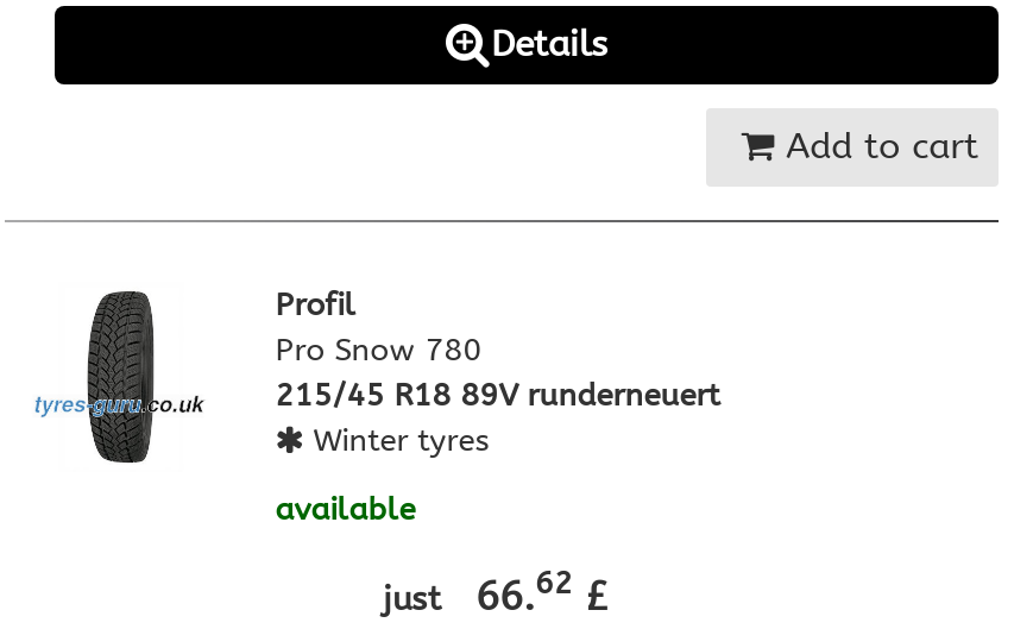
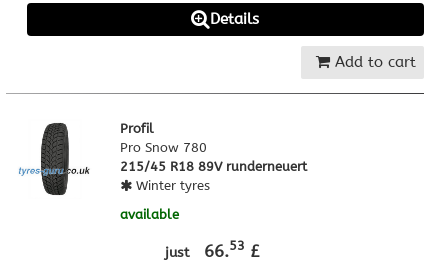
- just 66.62 £
+ just 66.53 £
